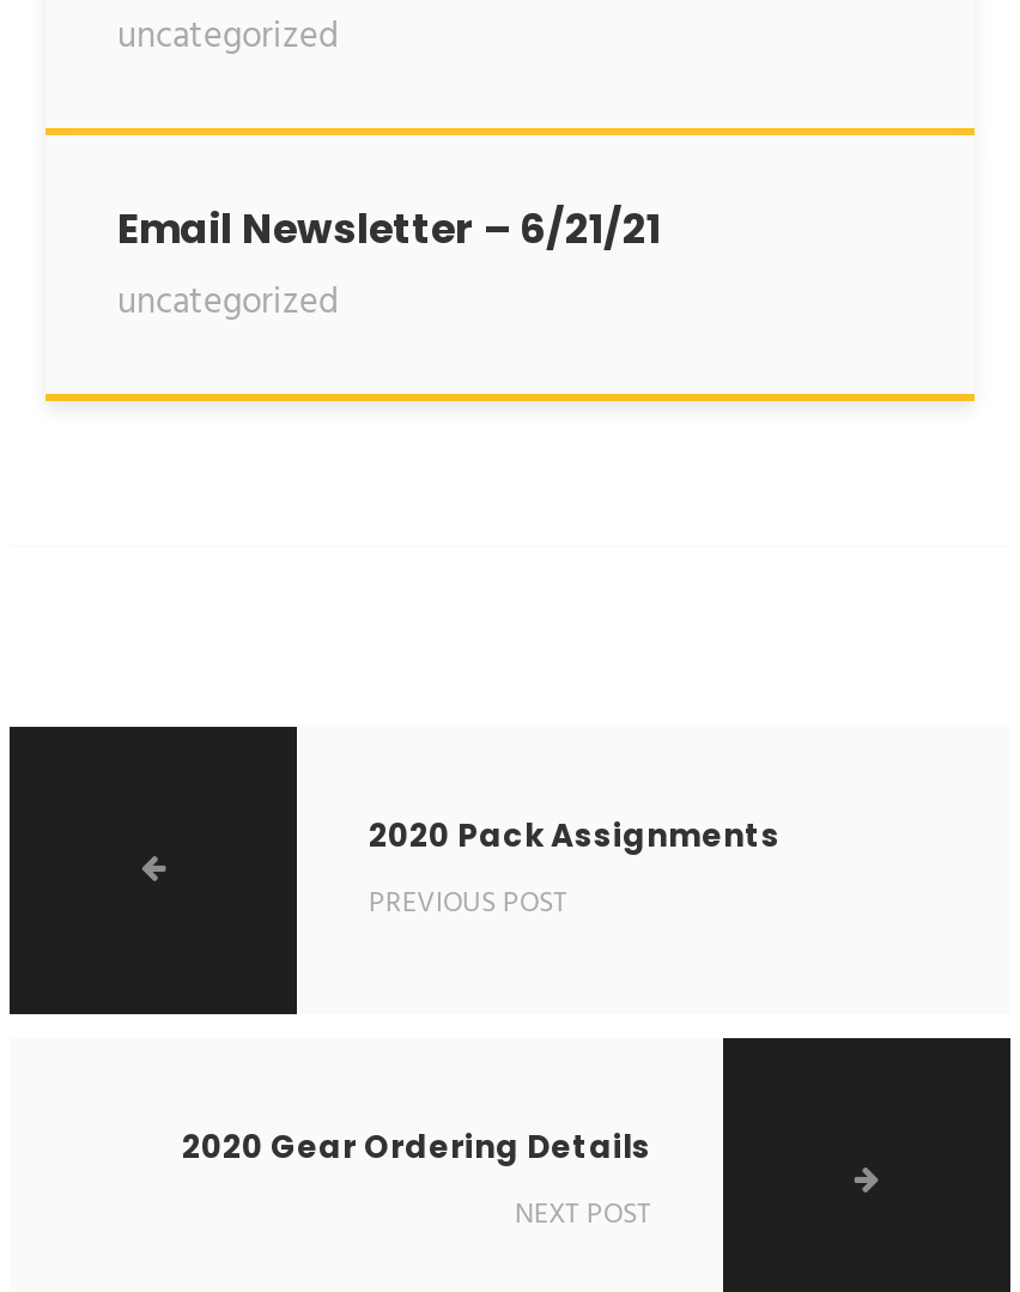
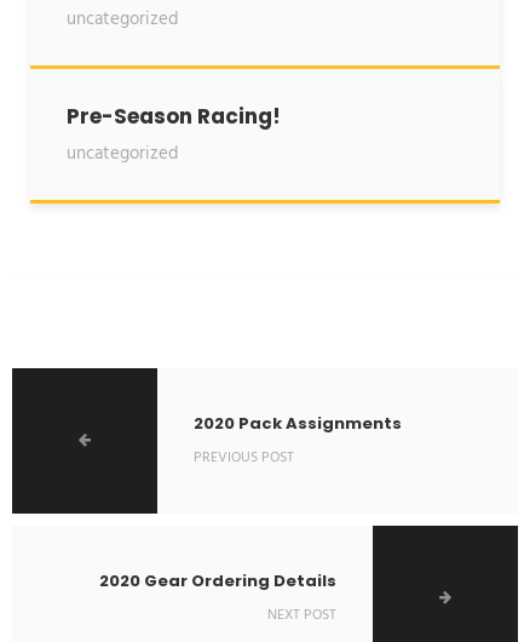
- Email Newsletter – 6/21/21
+ Pre-Season Racing!
